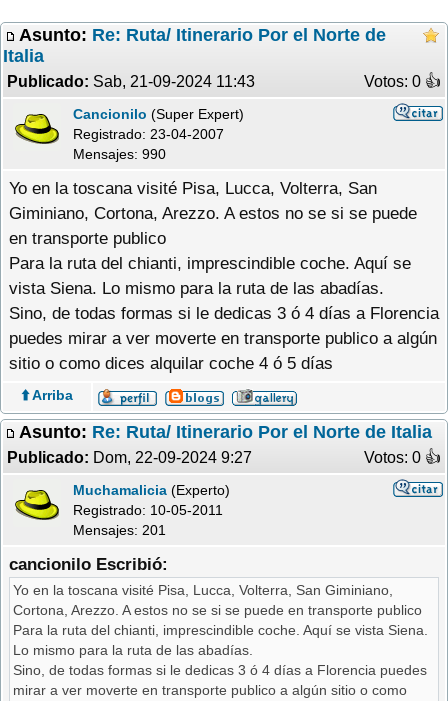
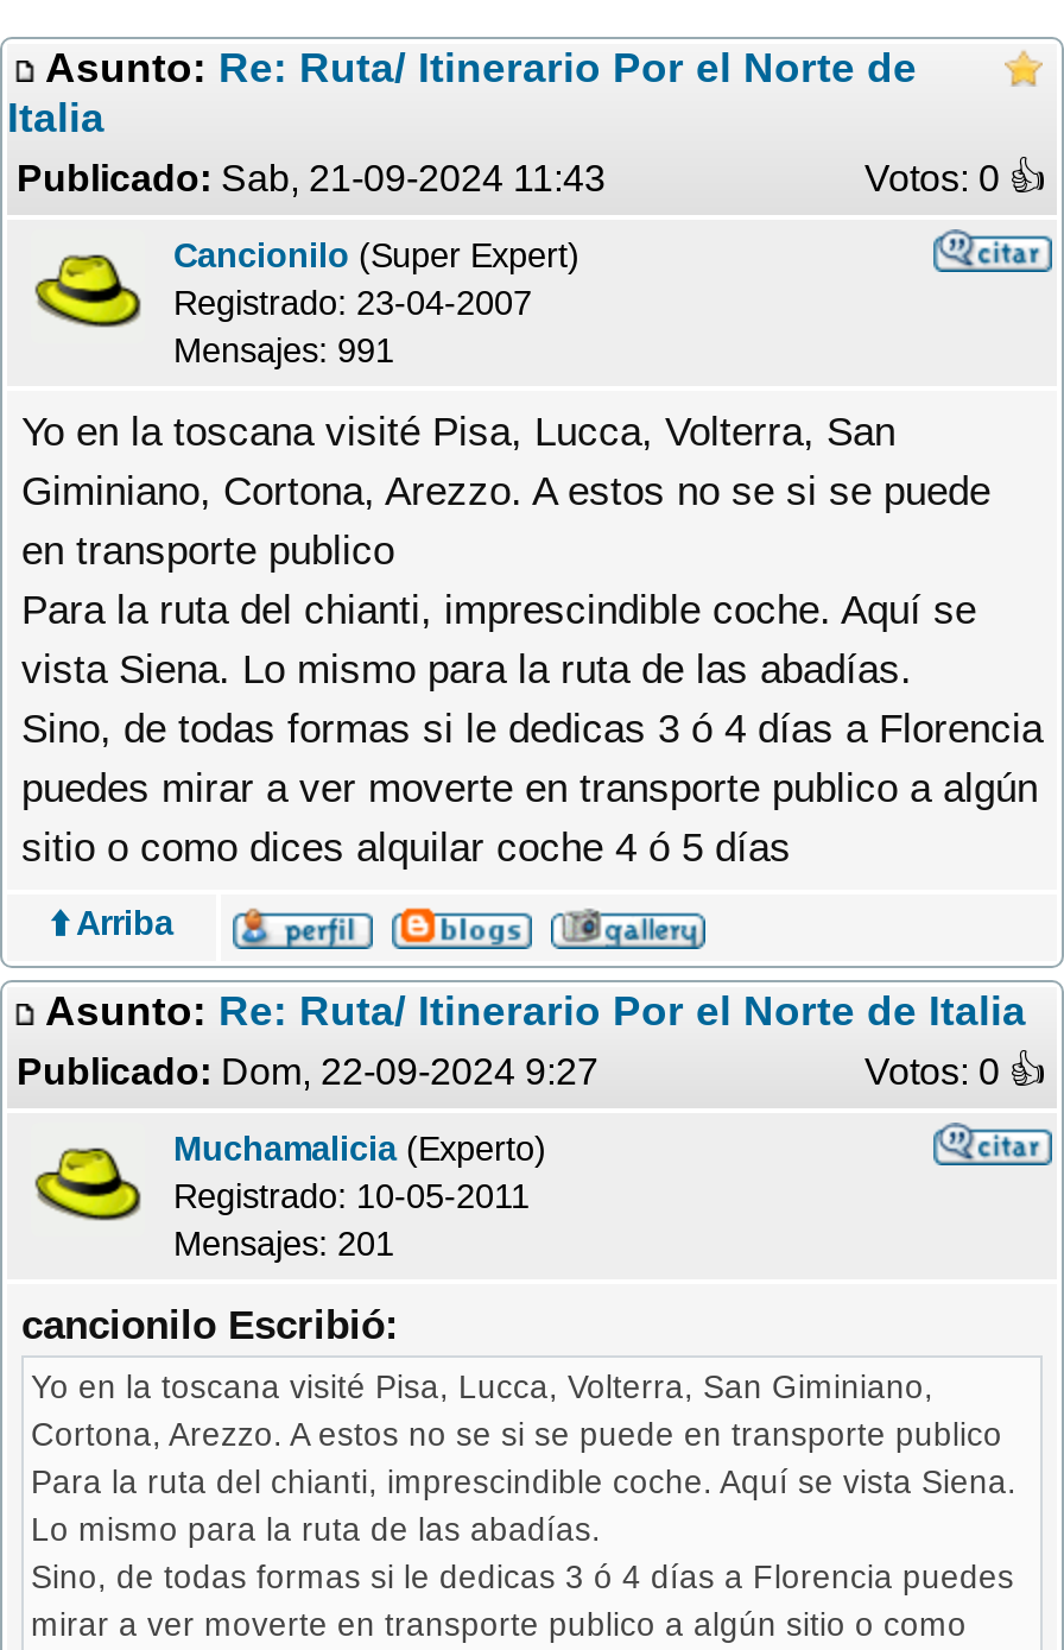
- Mensajes: 990
+ Mensajes: 991
